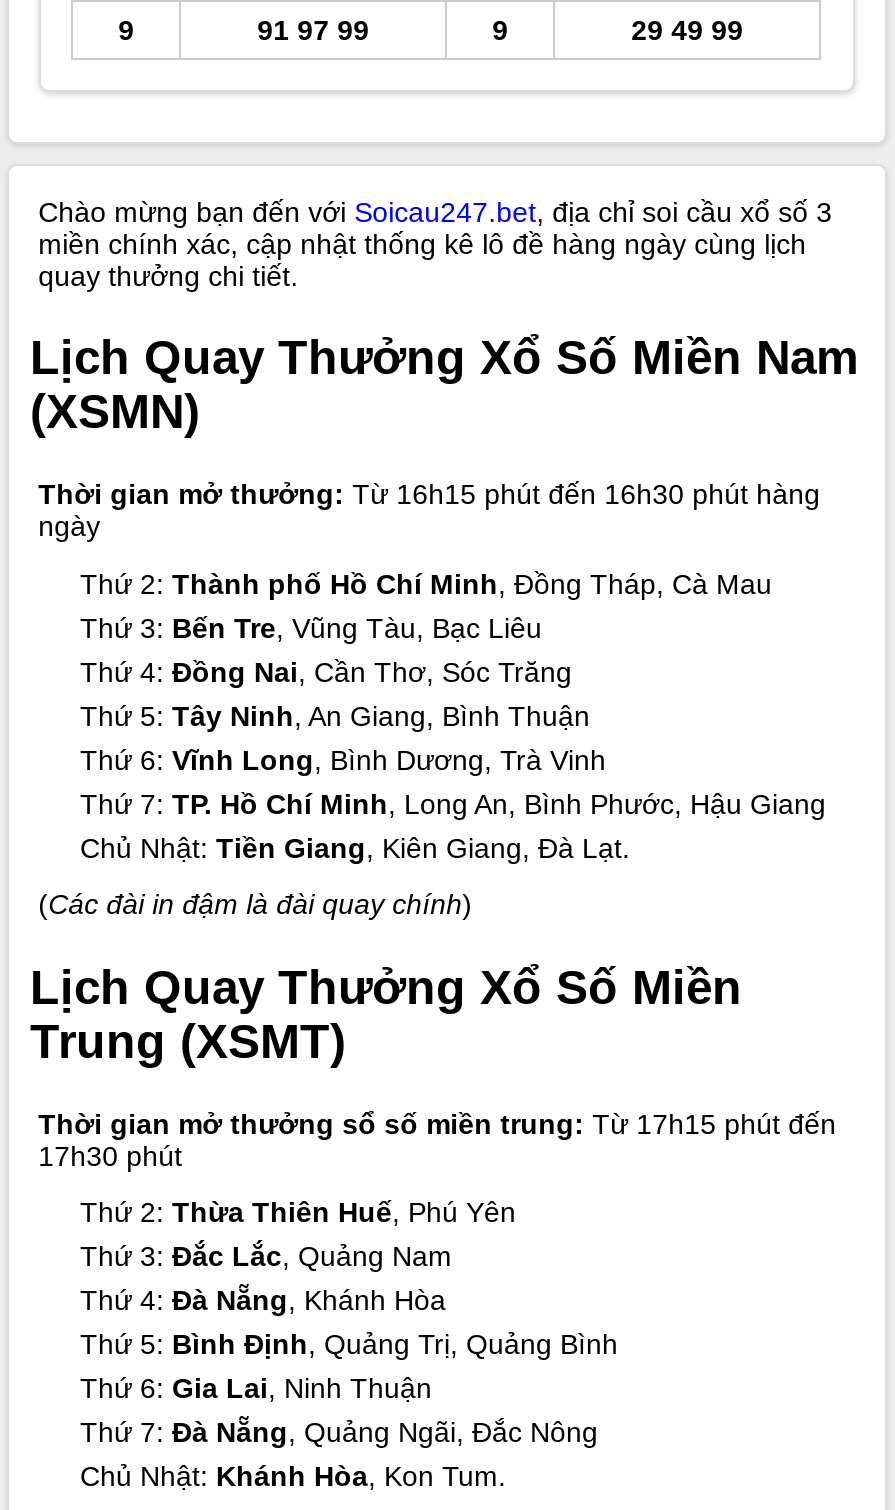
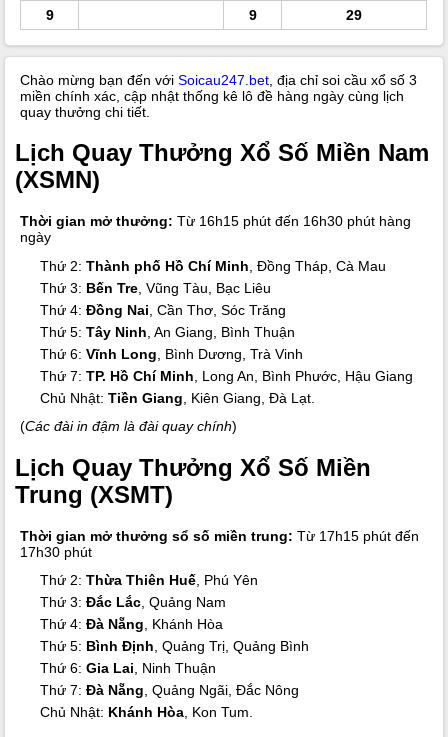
- 91 97 99

- 29 49 99
+ 29
